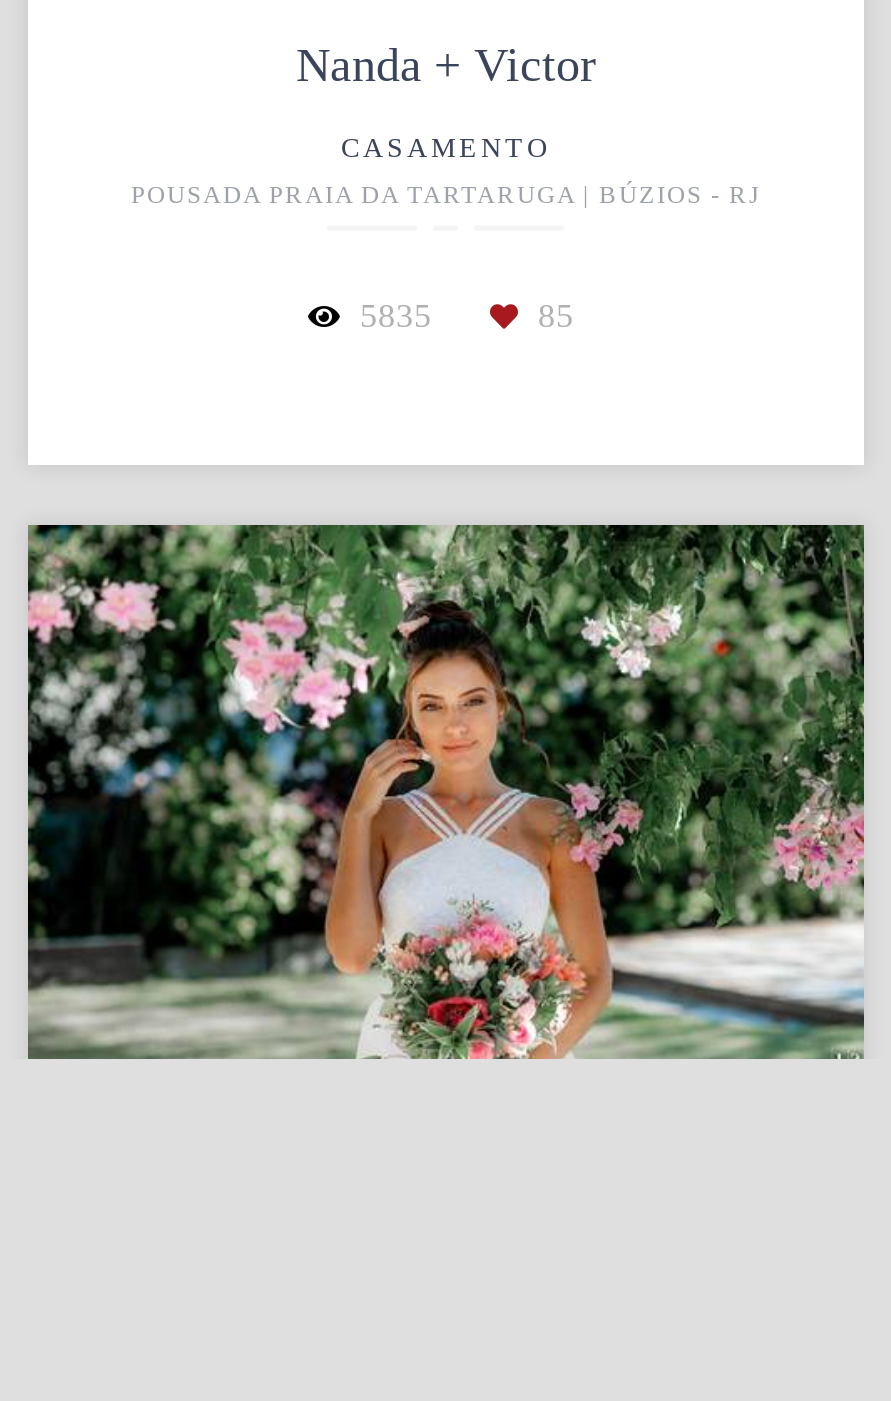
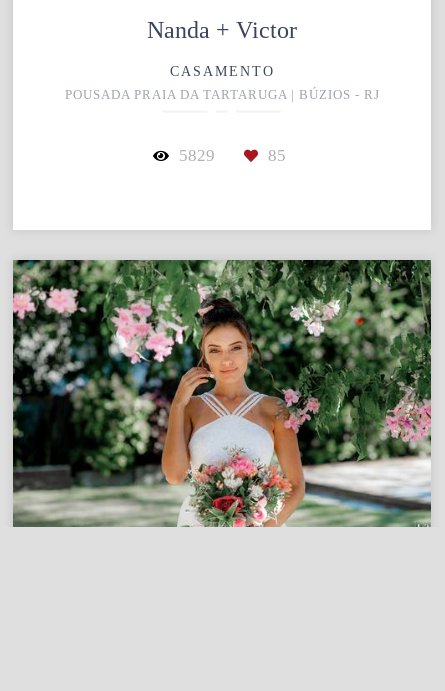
- 5835
+ 5829
